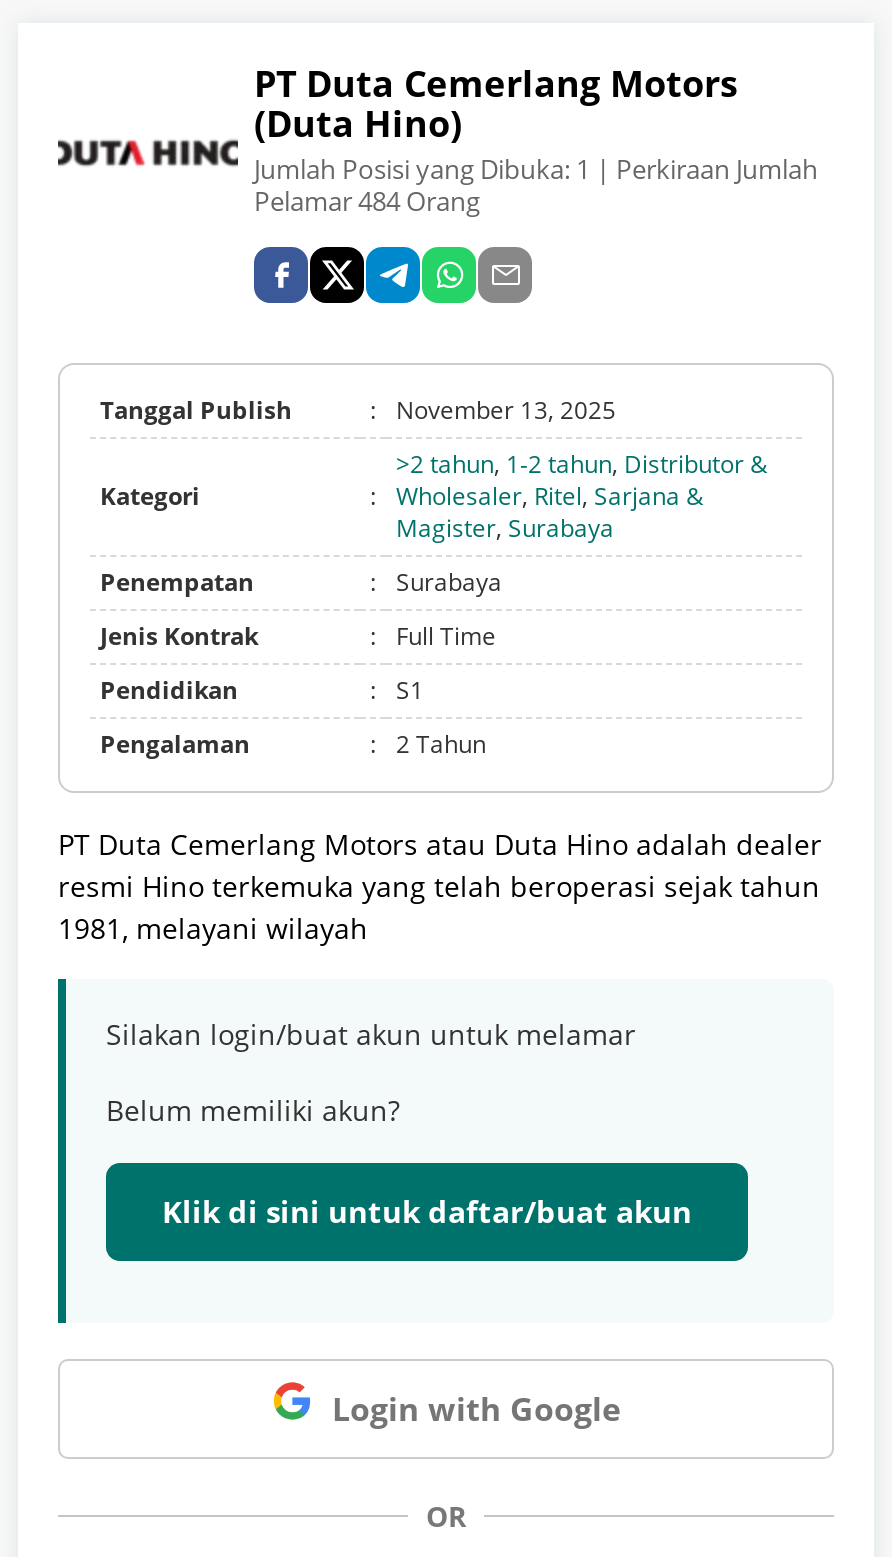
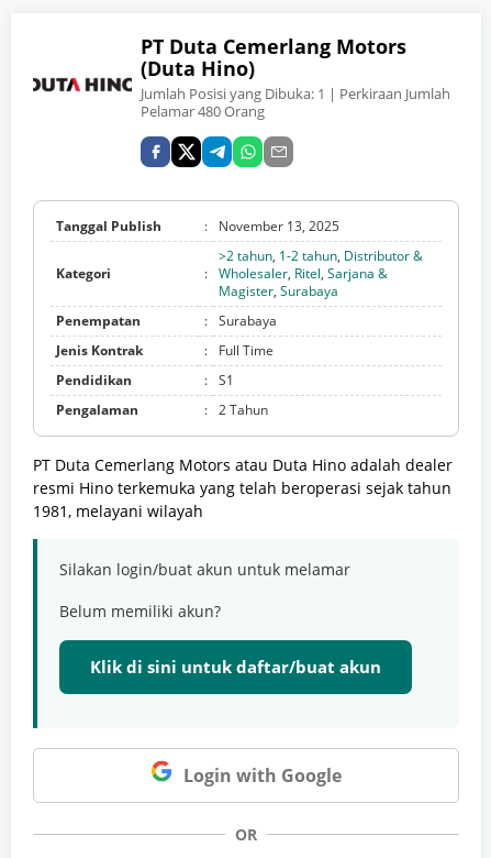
- Pelamar 484 Orang
+ Pelamar 480 Orang
